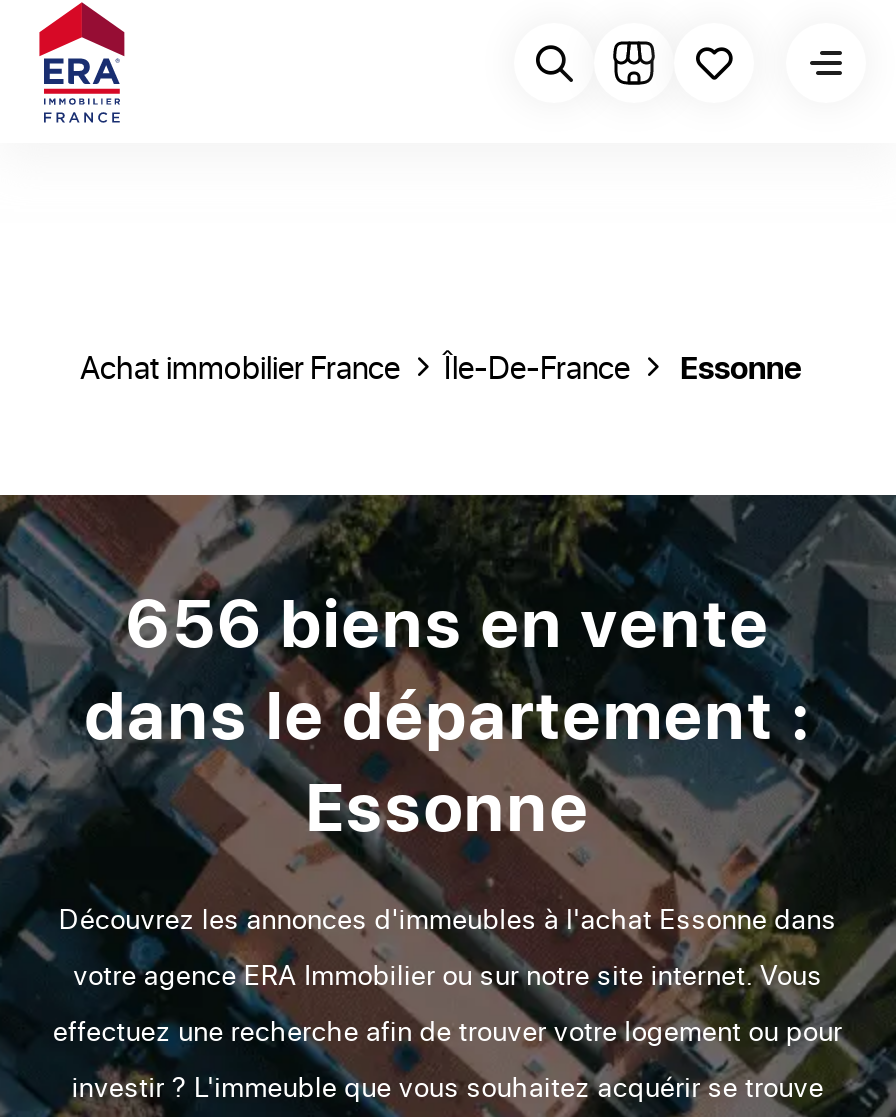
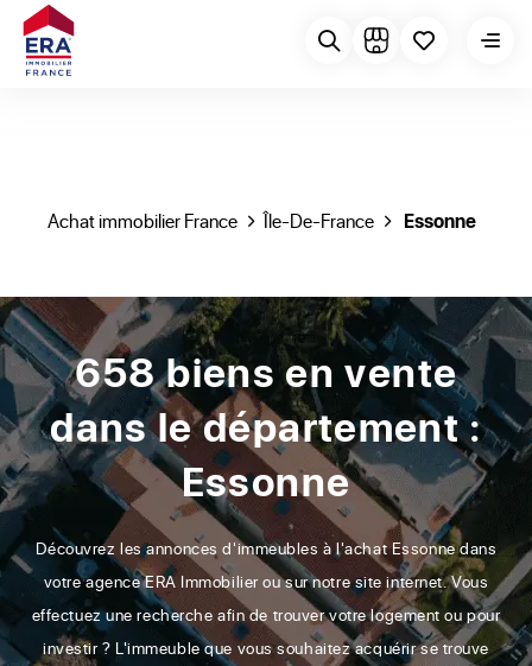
- 656 biens en vente
+ 658 biens en vente
